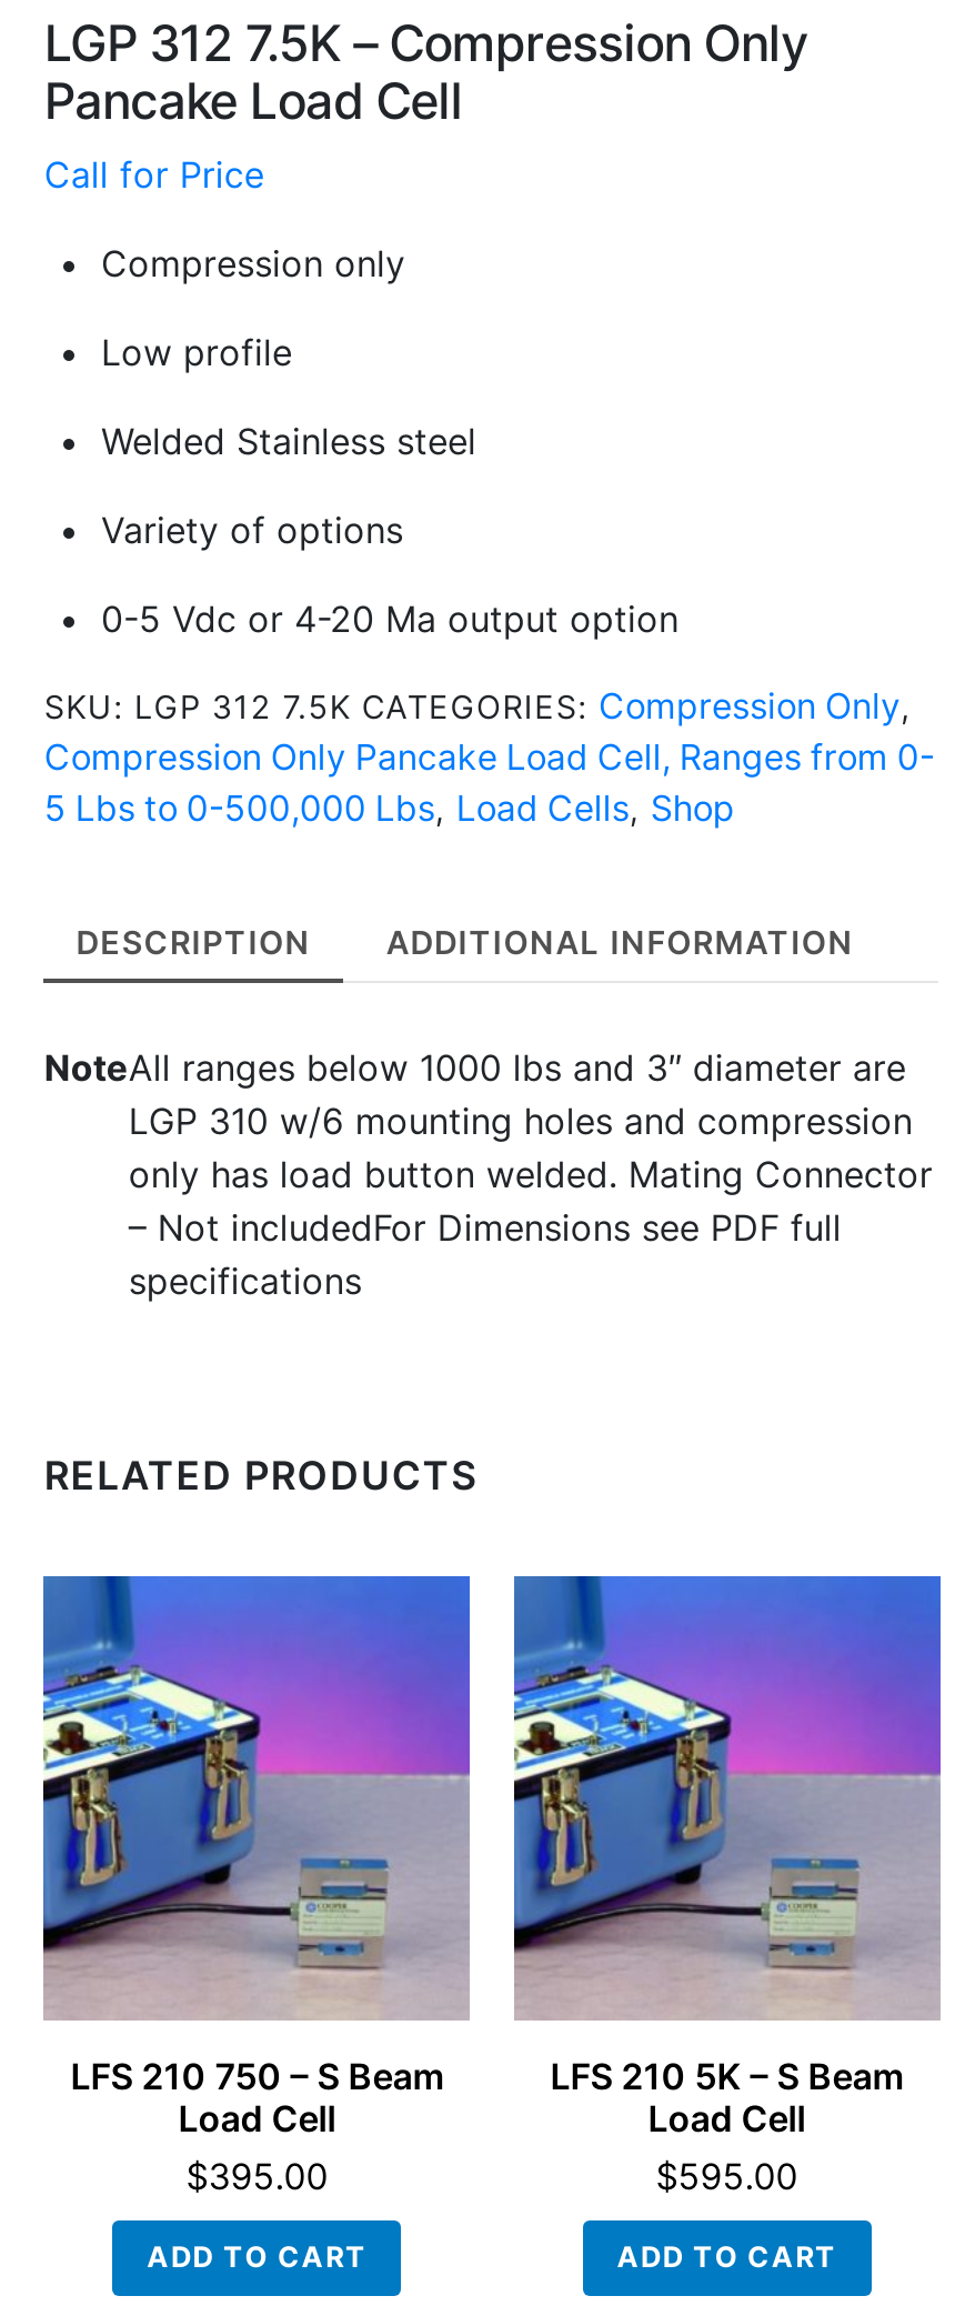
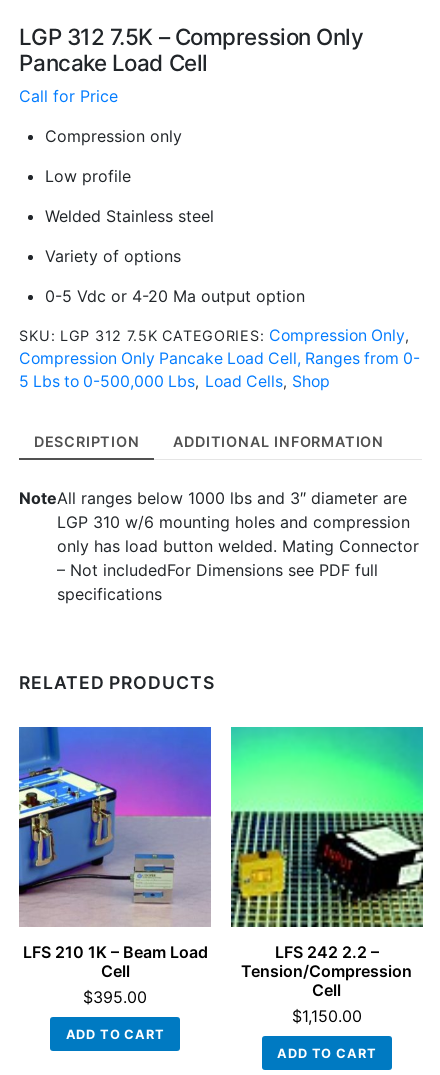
- [image]
- LFS 210 5K – S Beam
- Load Cell
- $595.00
+ [image]
+ LFS 242 2.2 –
+ Tension/Compression
+ Cell
+ $1,150.00

- LFS 210 750 – S Beam
- Load Cell
+ LFS 210 1K – Beam Load
+ Cell
